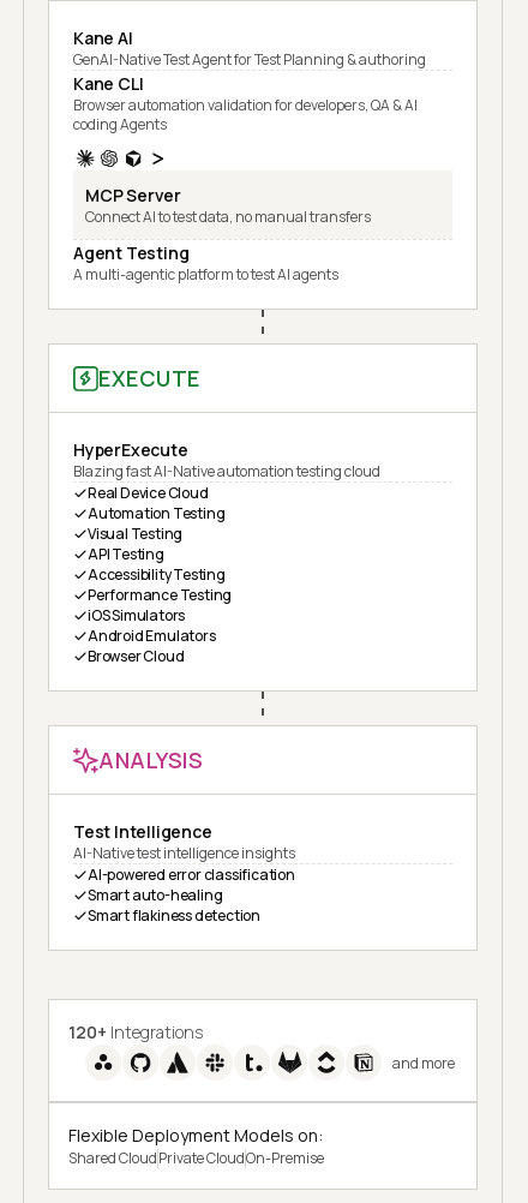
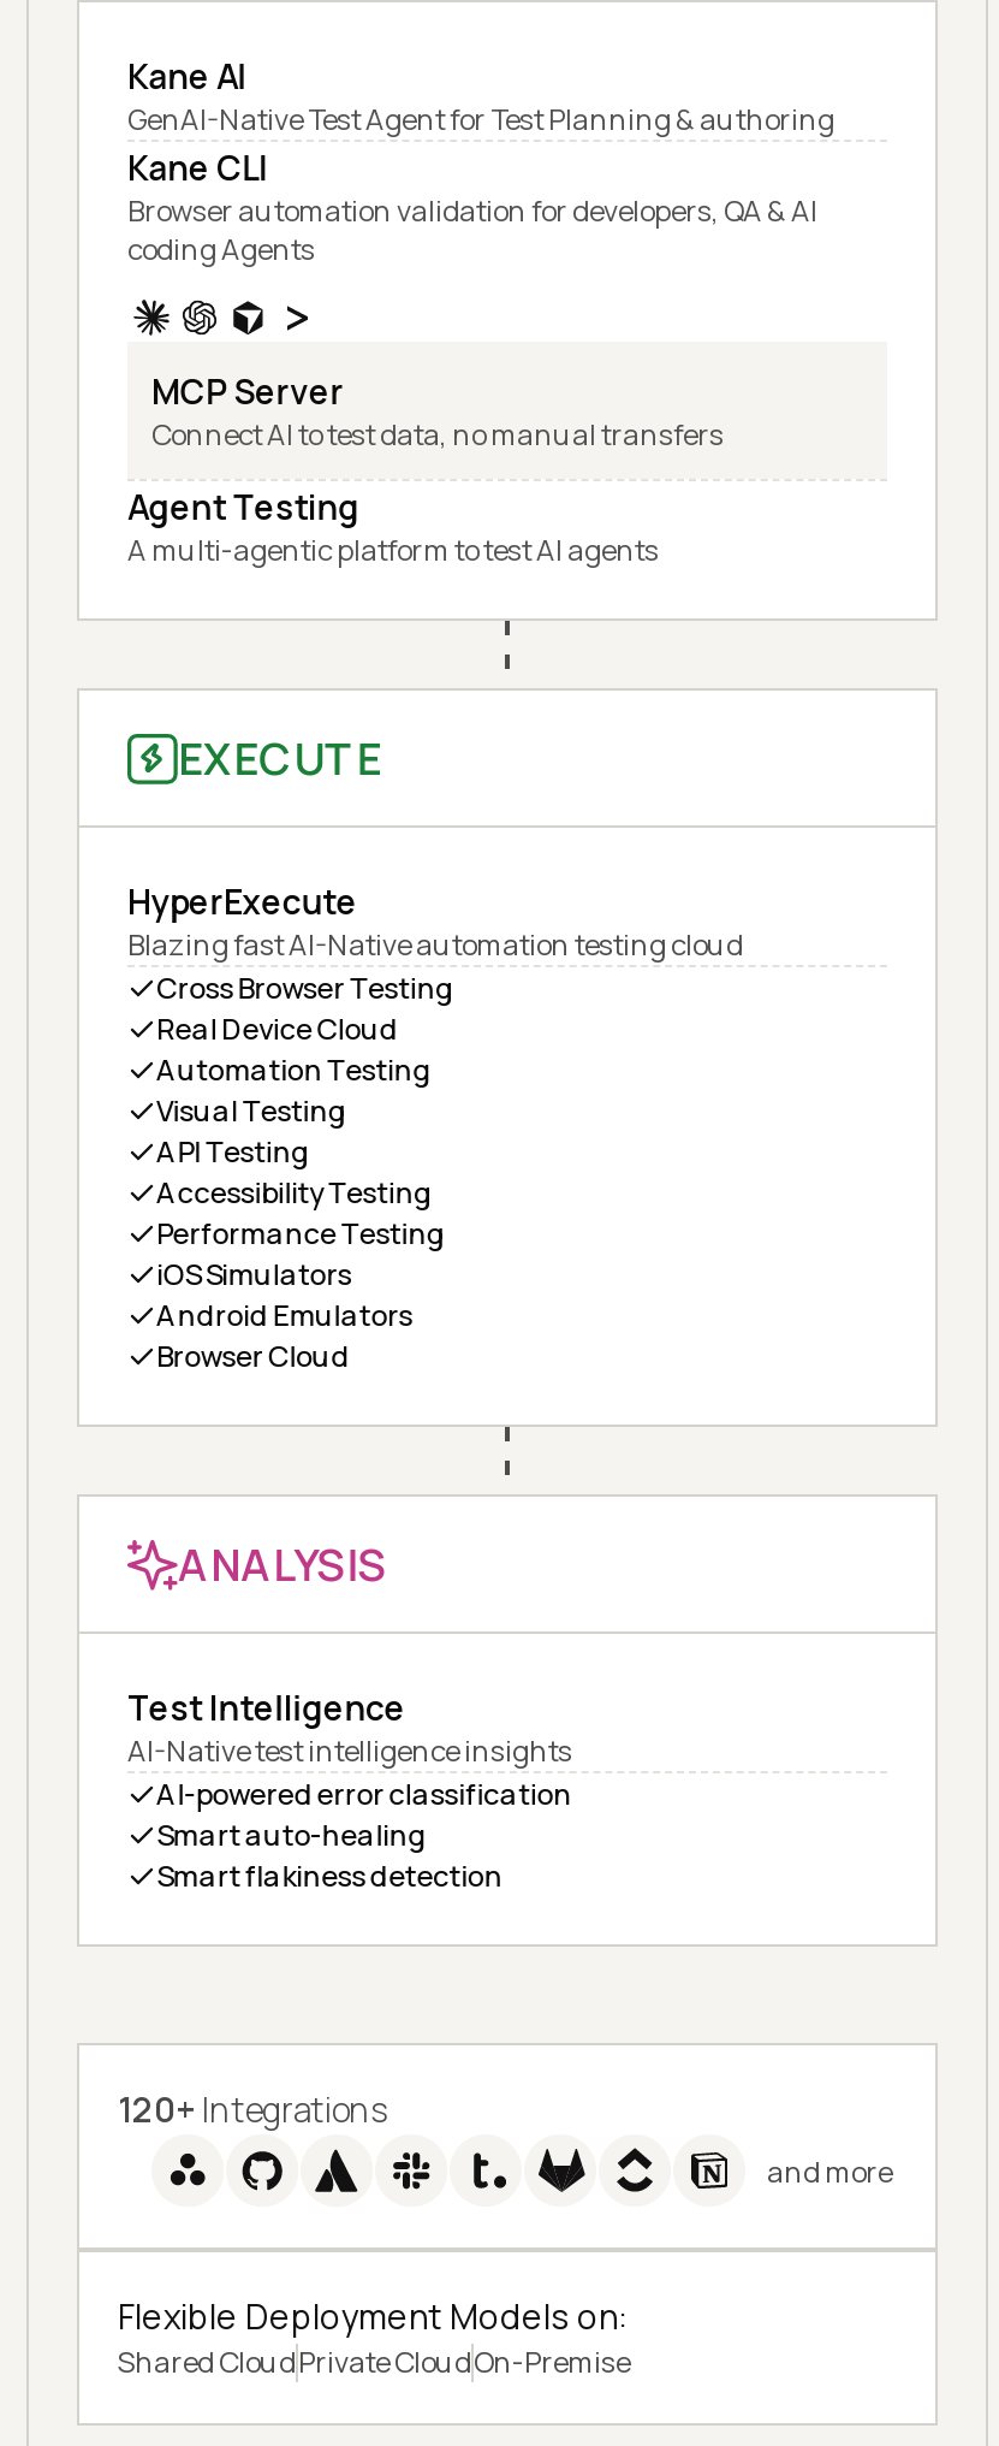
+ Cross Browser Testing
